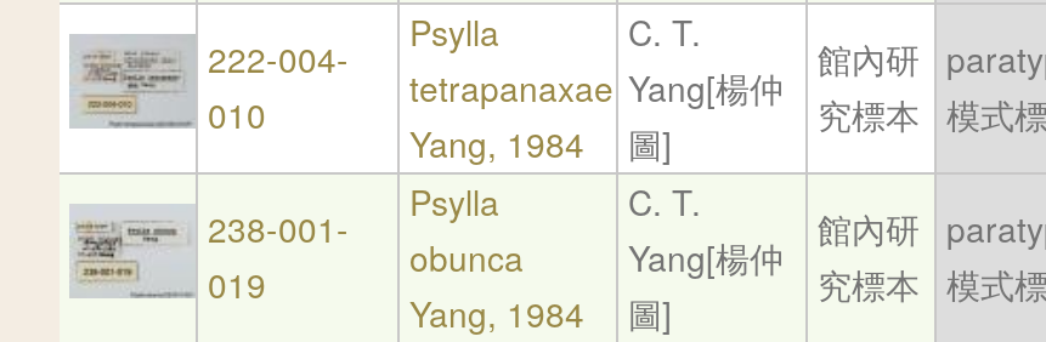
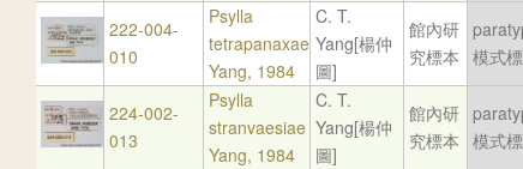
- [image]
- 238-001-
+ [image]
+ 224-002-

- obunca
+ stranvaesiae

- 019
+ 013
